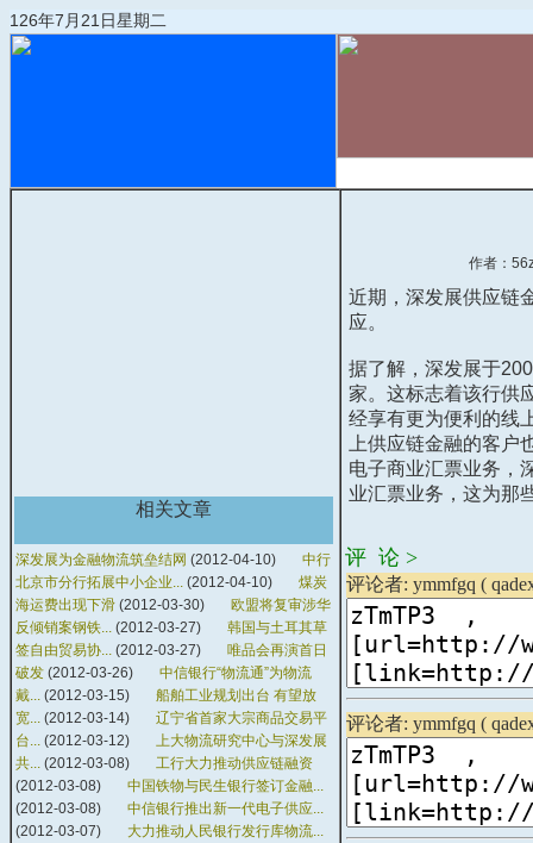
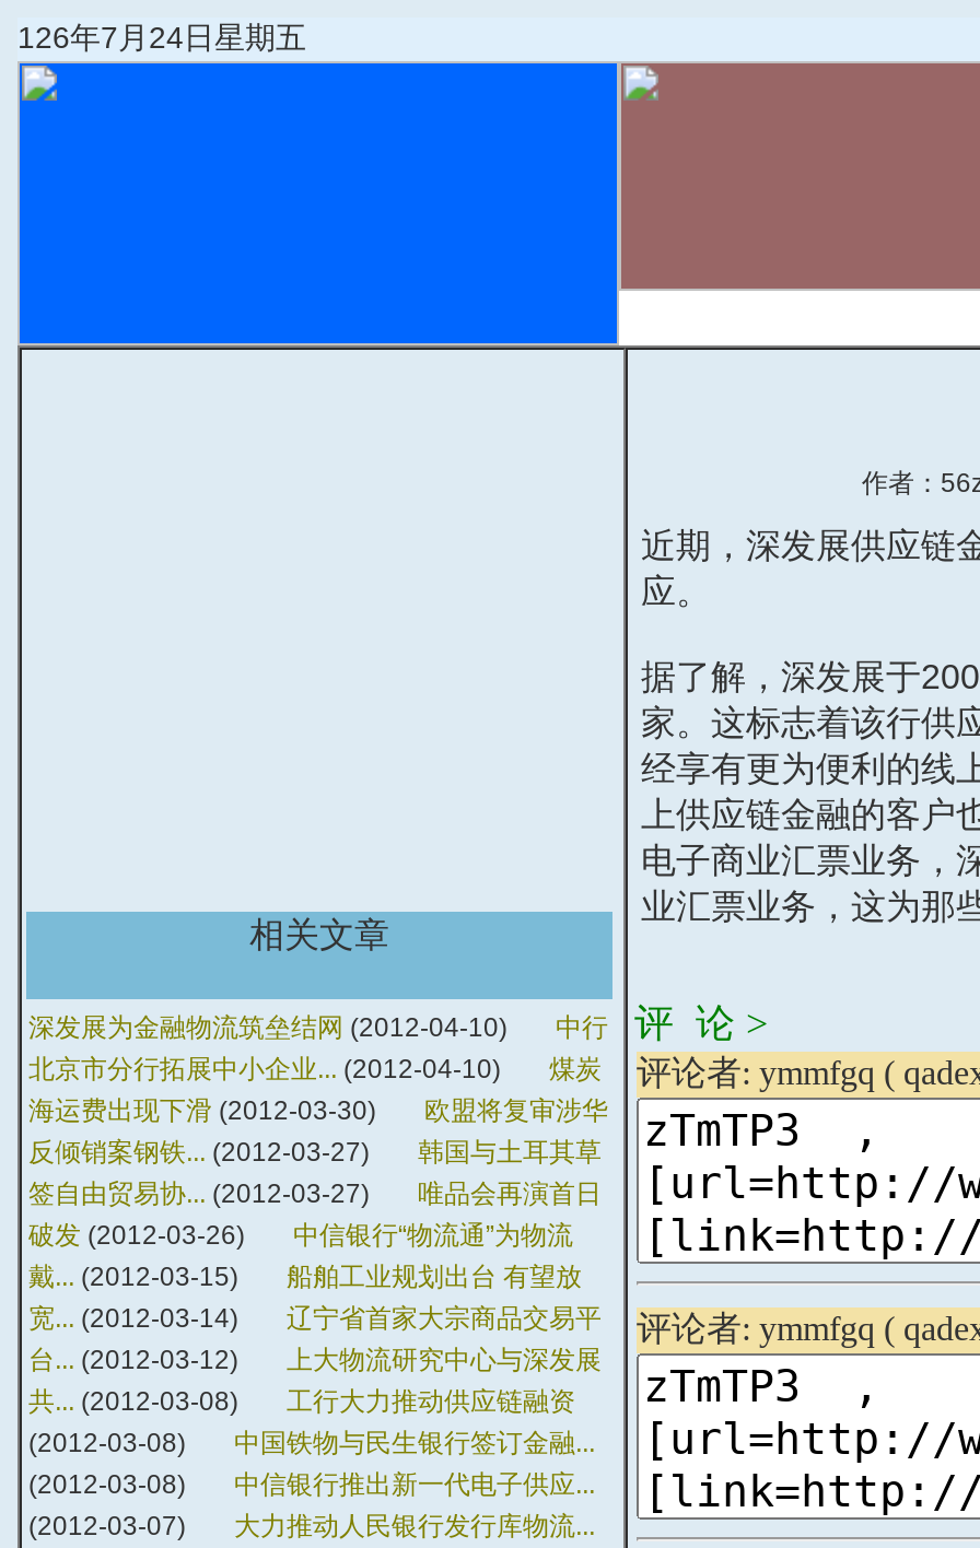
- 126年7月21日星期二
+ 126年7月24日星期五
